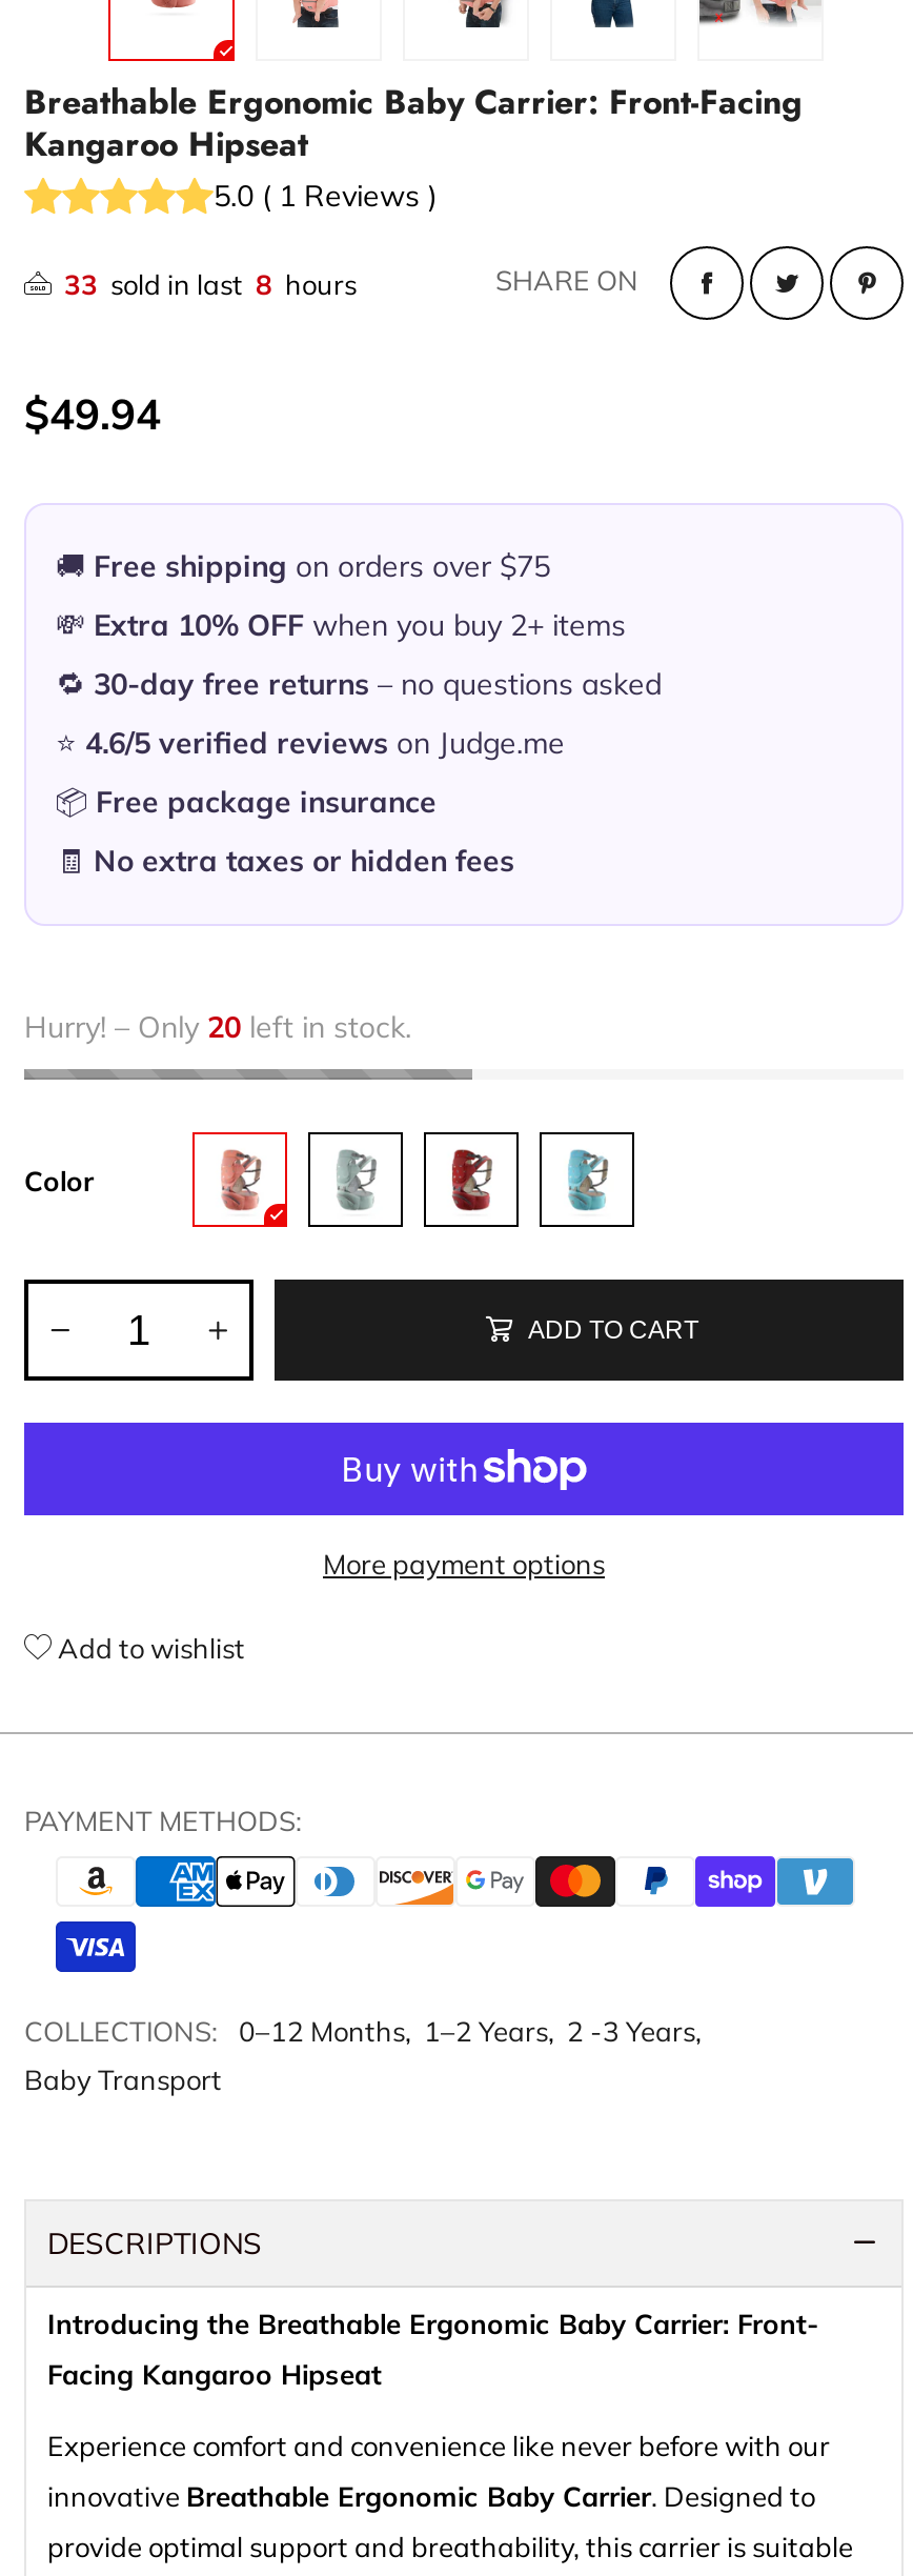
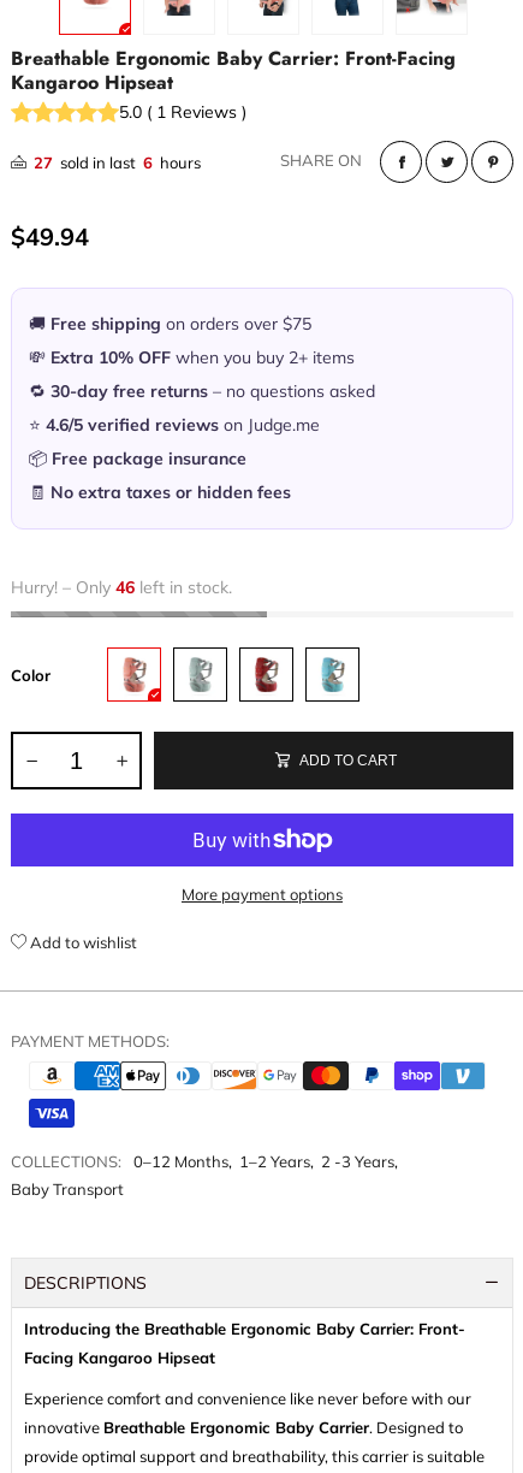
- 33 sold in last 8 hours
+ 27 sold in last 6 hours

- Hurry! – Only 20 left in stock.
+ Hurry! – Only 46 left in stock.
